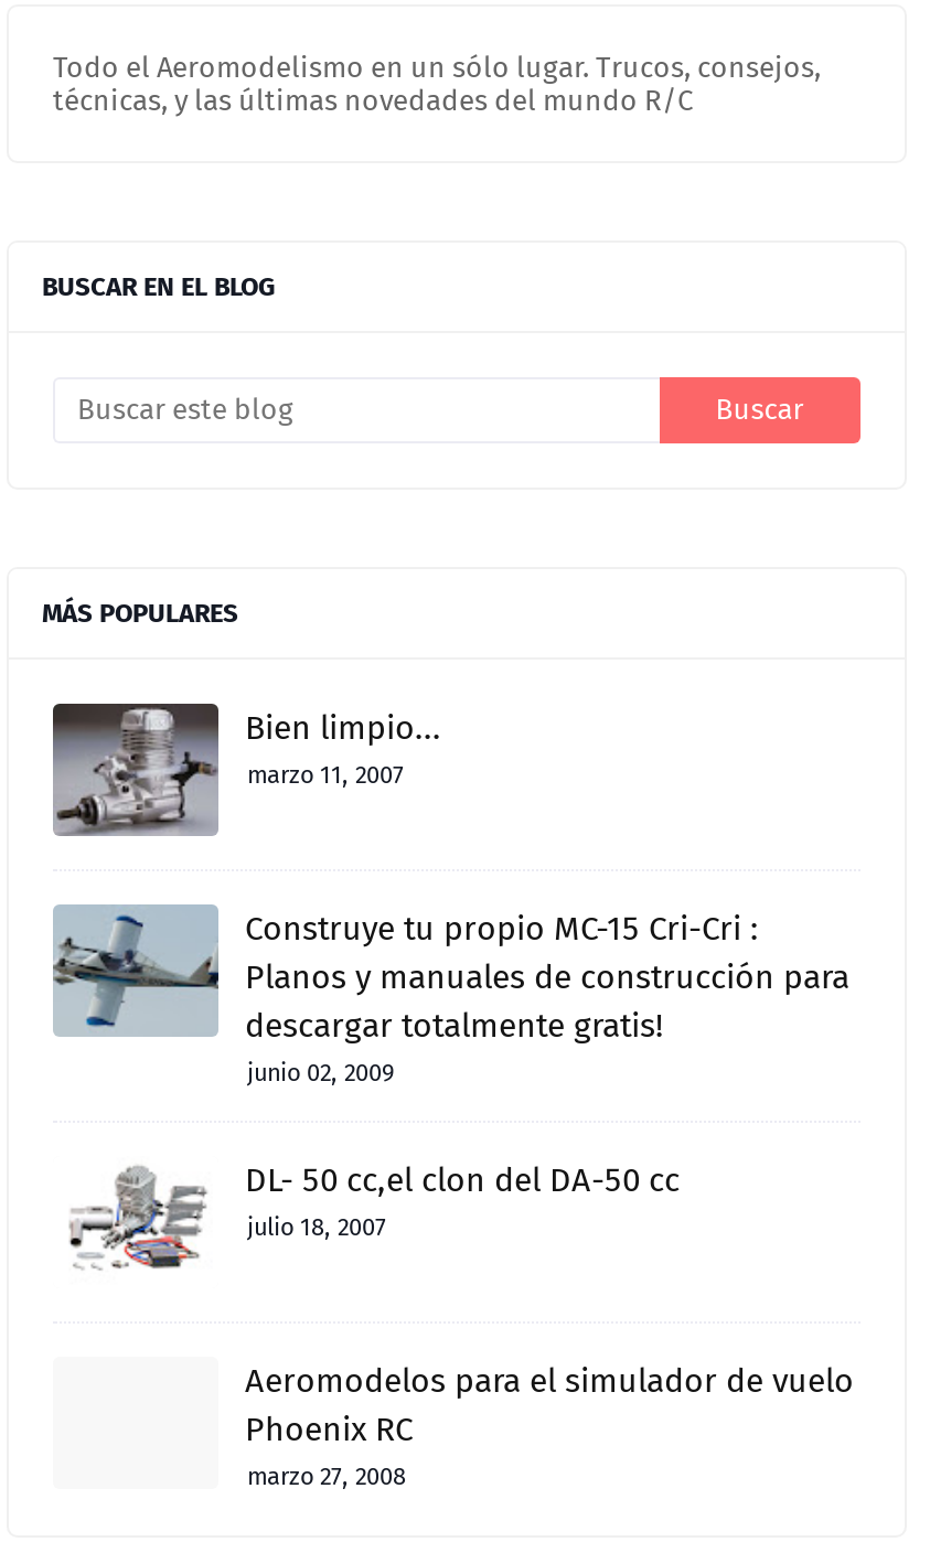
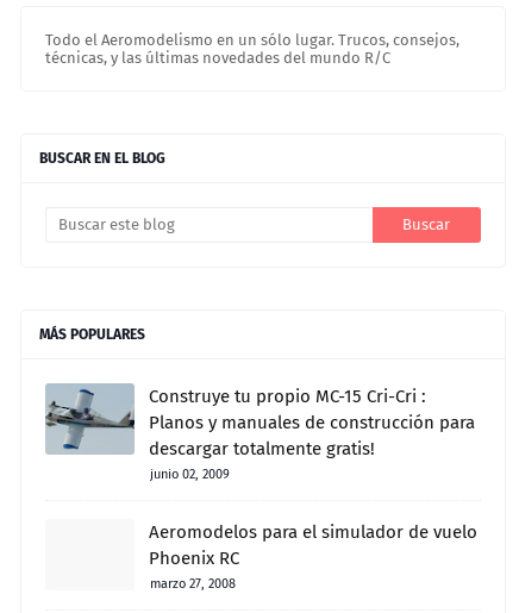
- [image]
- Bien limpio...
- marzo 11, 2007

- [image]
- DL- 50 cc,el clon del DA-50 cc
- julio 18, 2007
